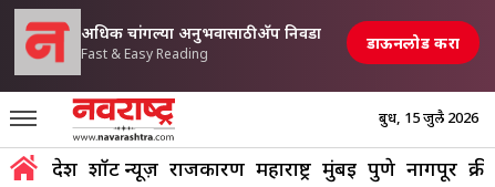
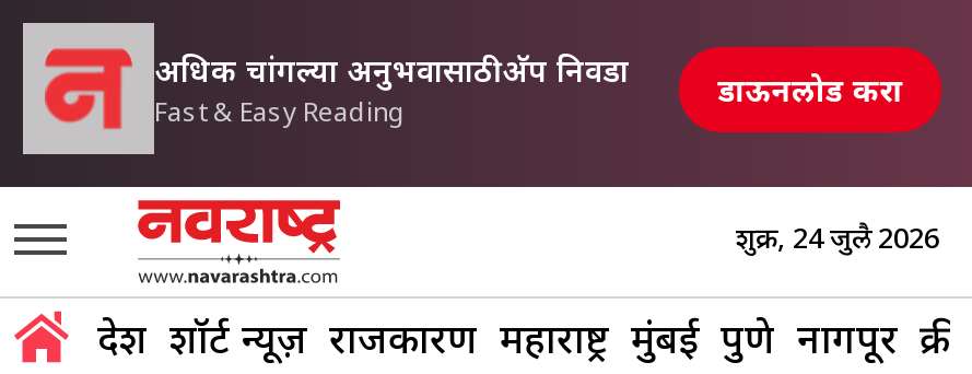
- बुध, 15 जुलै 2026
+ शुक्र, 24 जुलै 2026
